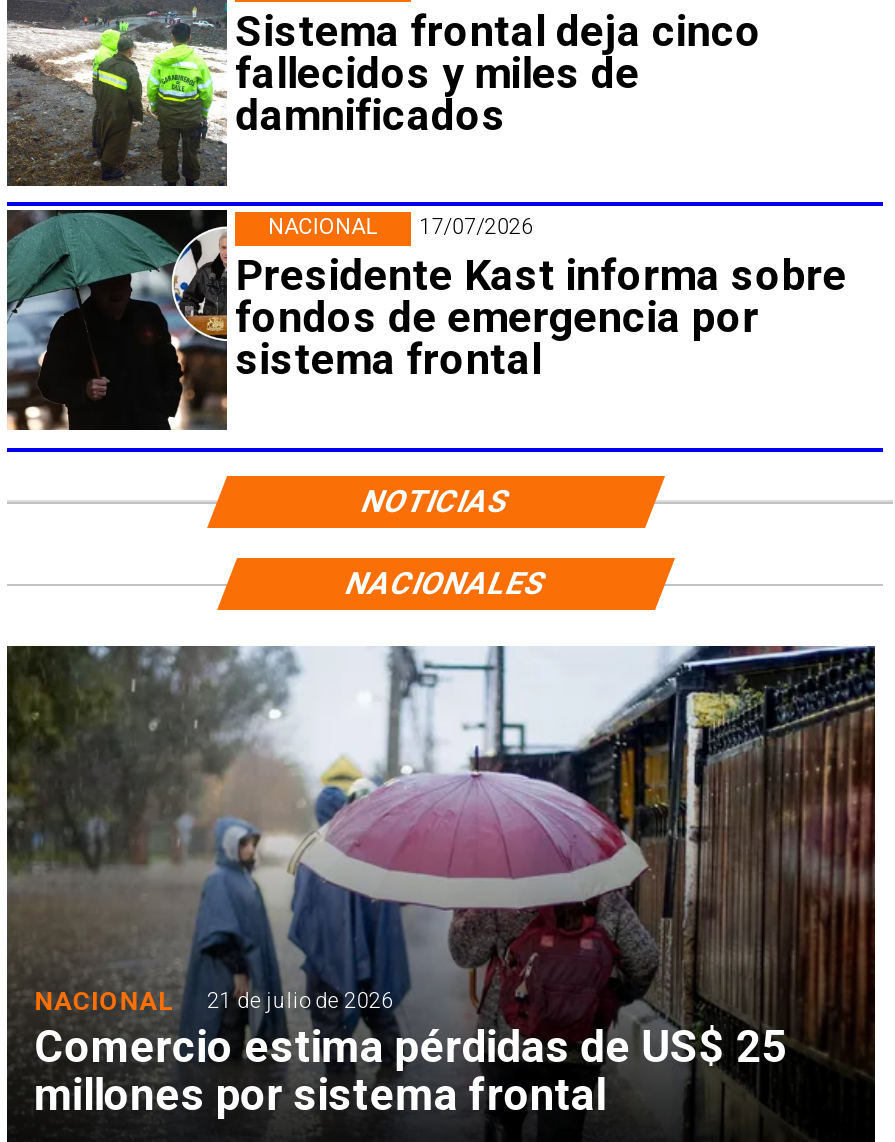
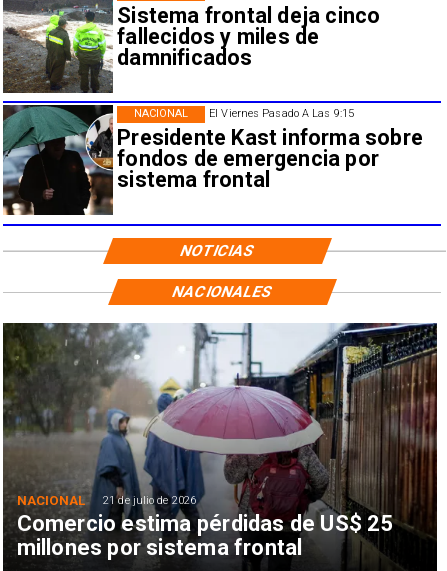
- 17/07/2026
+ El Viernes Pasado A Las 9:15
